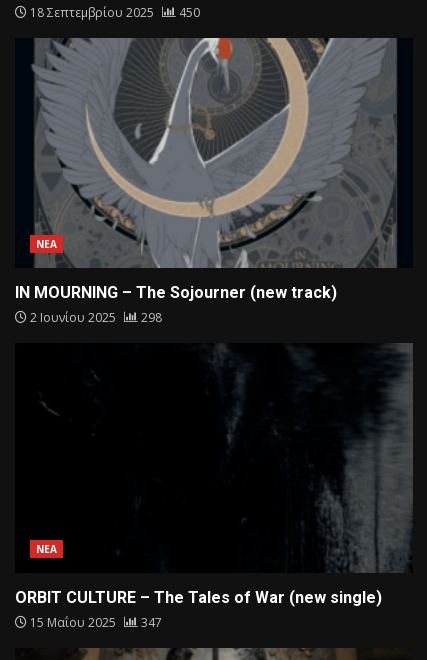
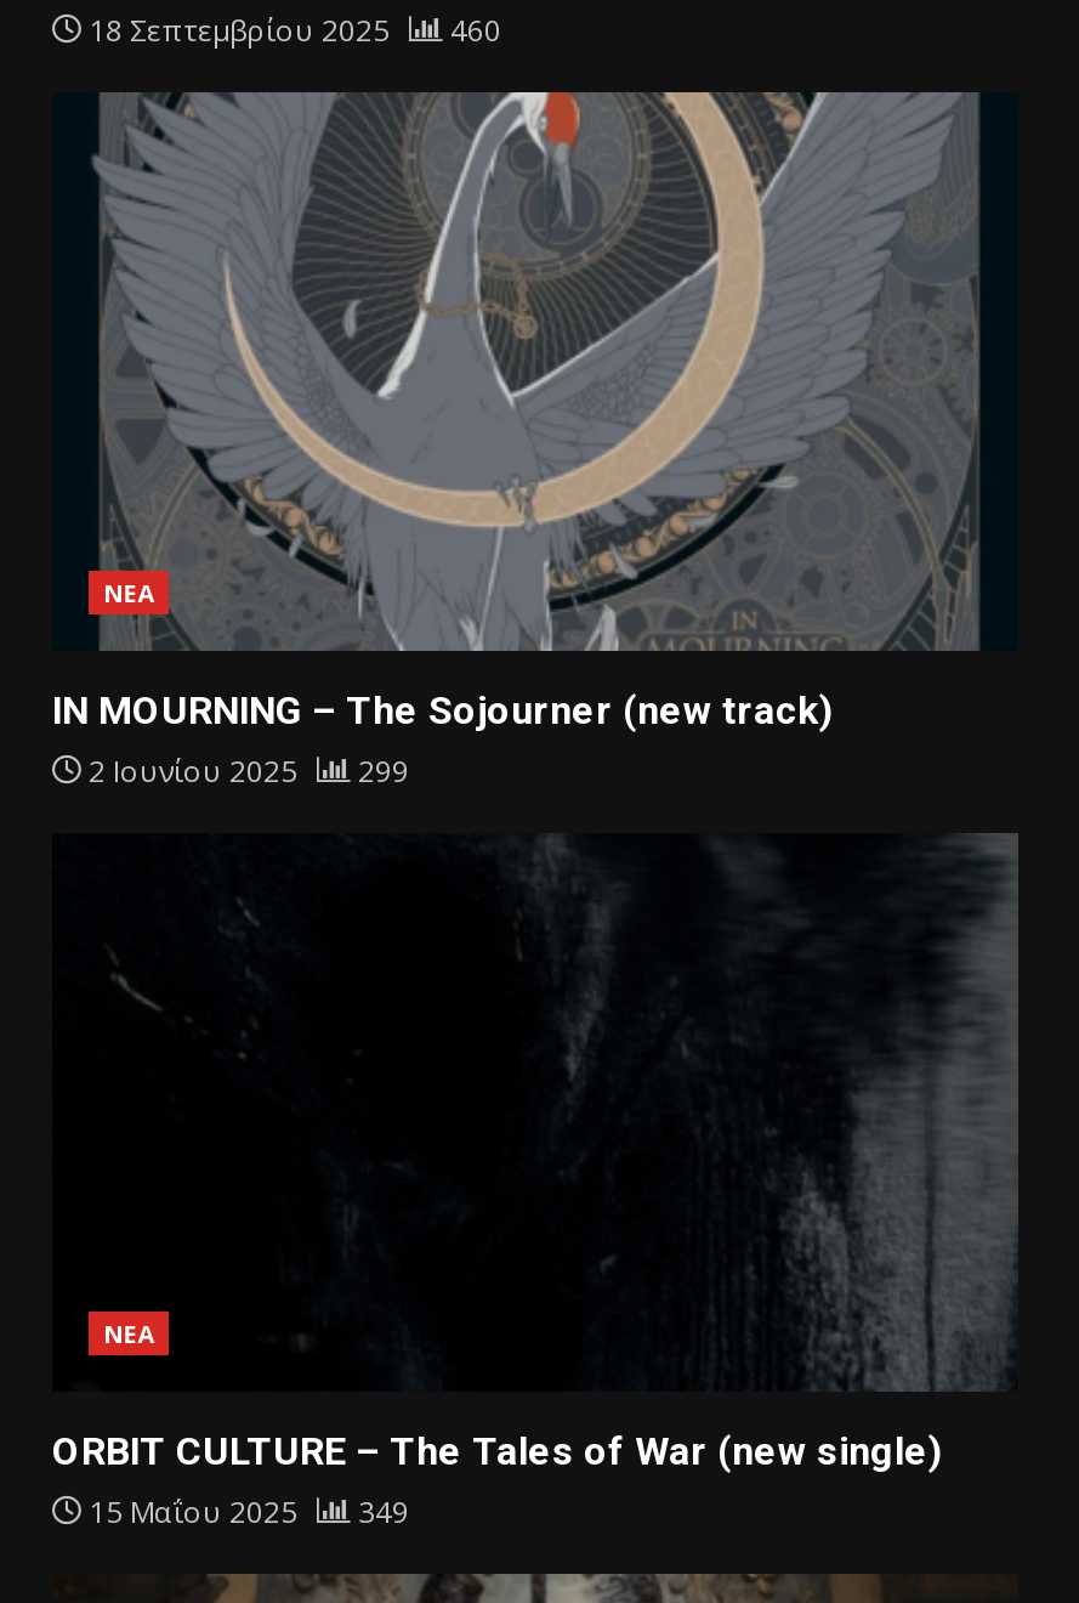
- 18 Σεπτεμβρίου 2025 450
+ 18 Σεπτεμβρίου 2025 460

- 2 Ιουνίου 2025 298
+ 2 Ιουνίου 2025 299

- 15 Μαΐου 2025 347
+ 15 Μαΐου 2025 349
